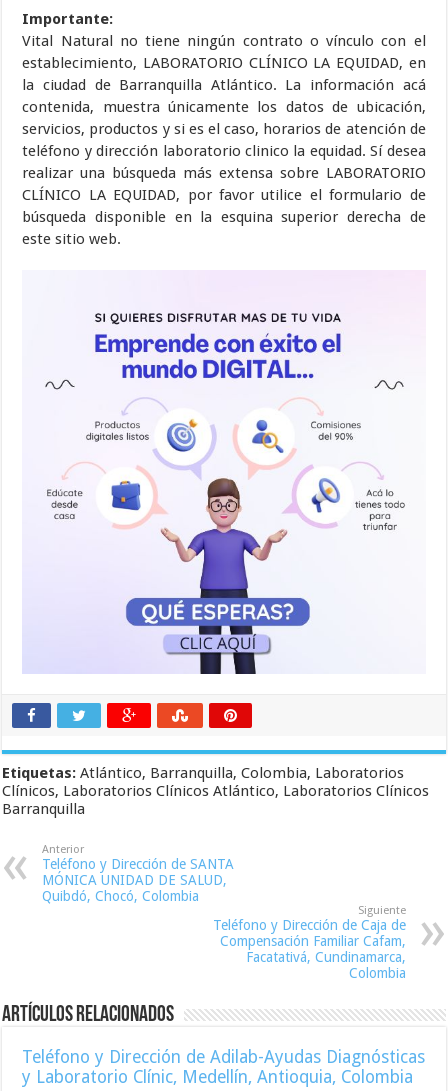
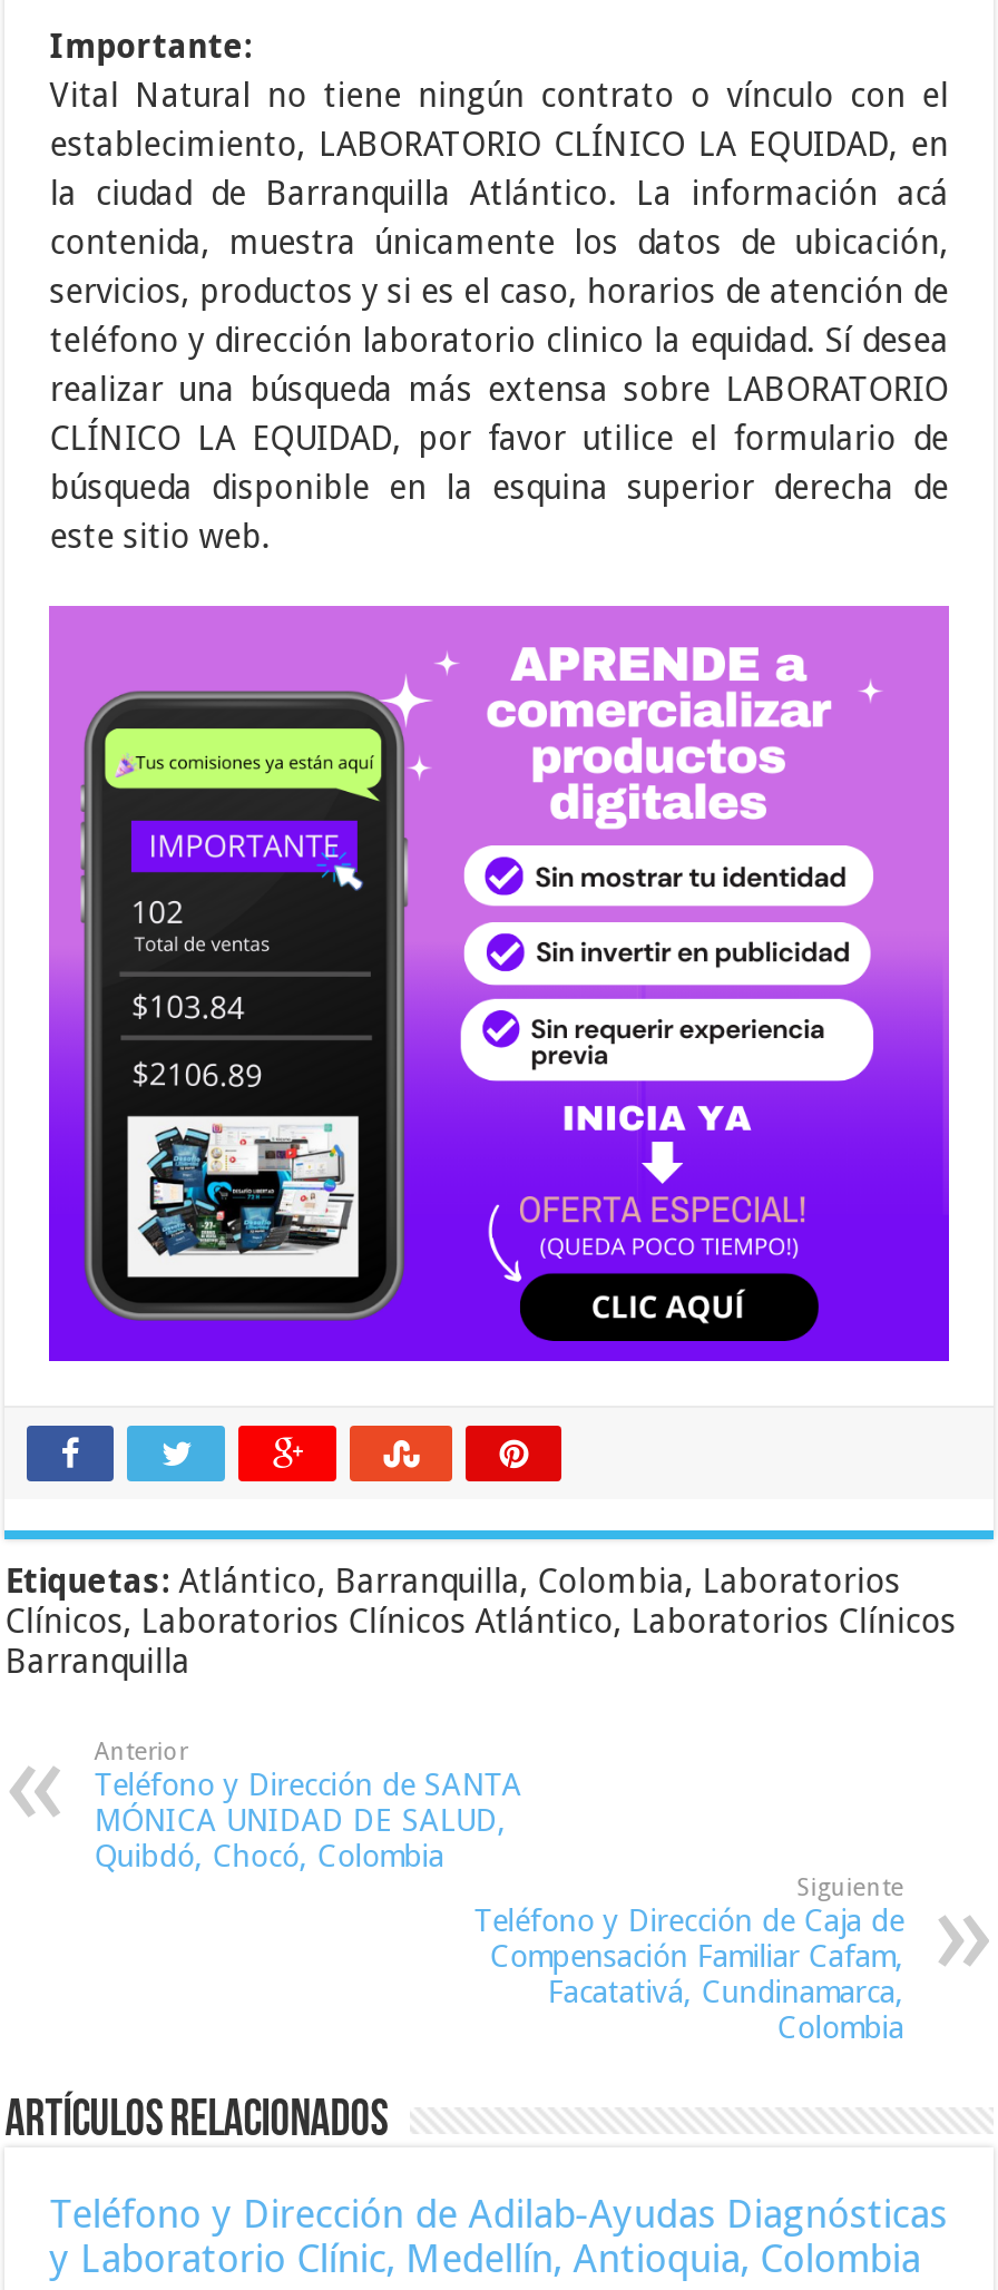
- [image]
+ [image]
